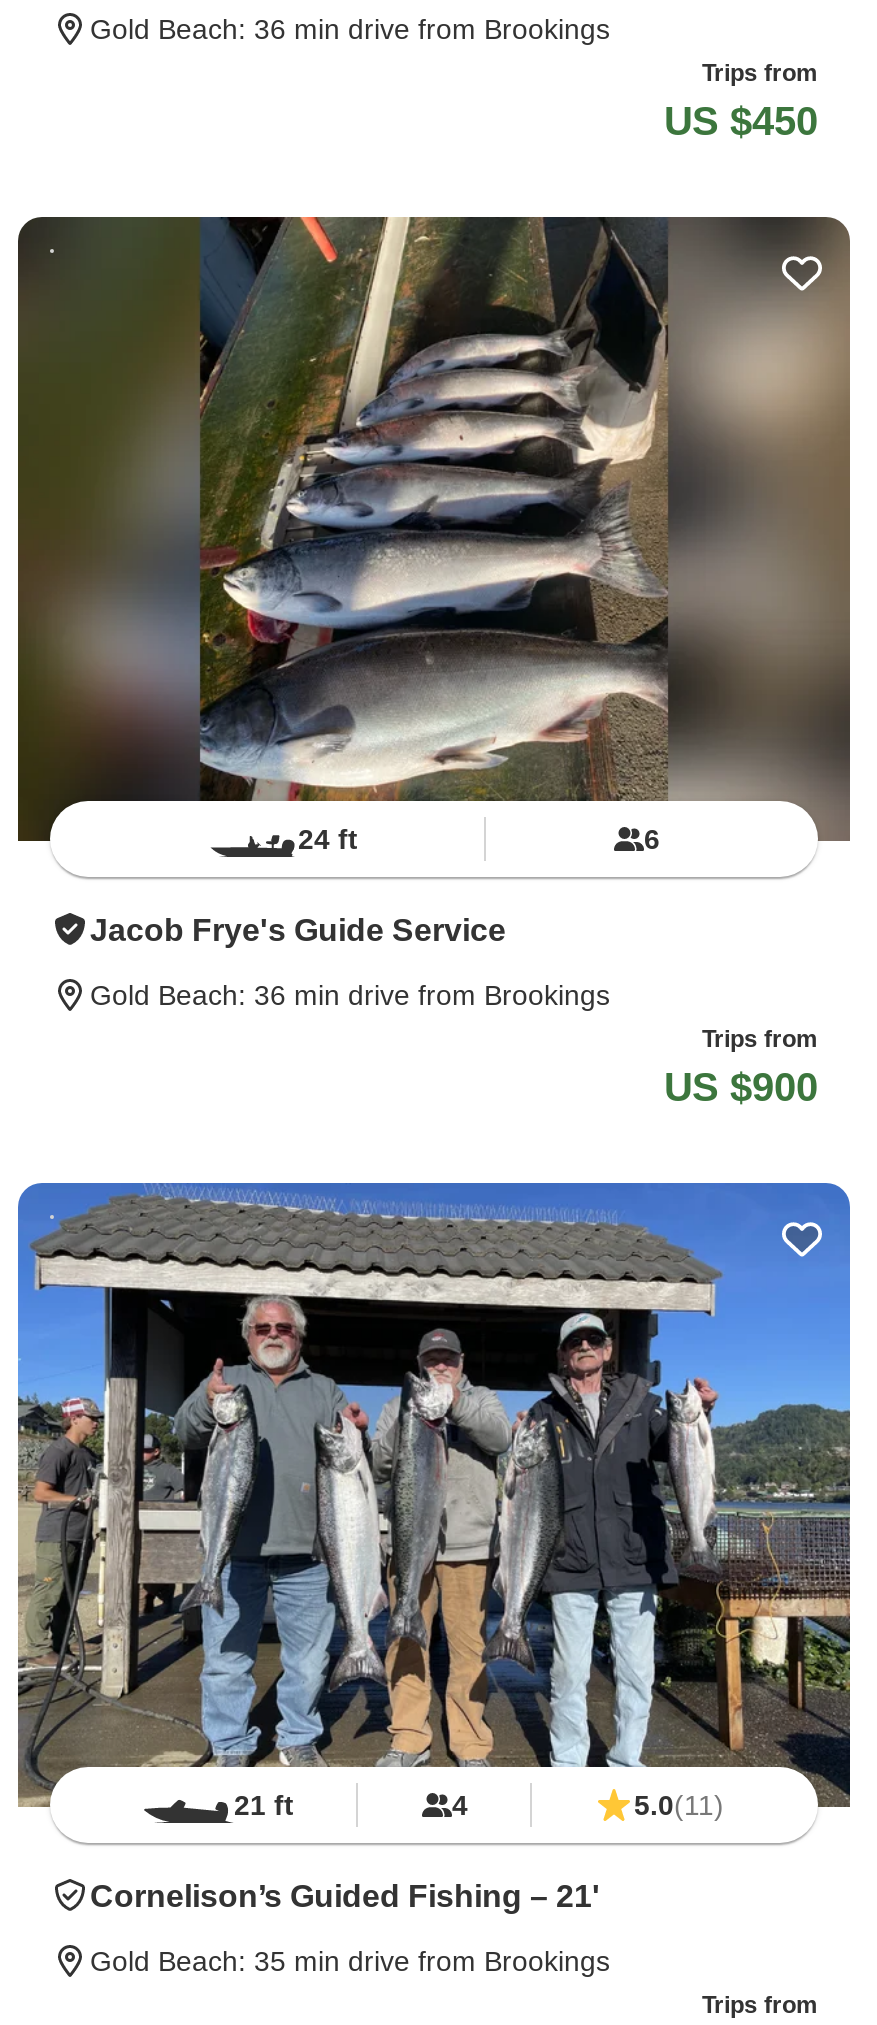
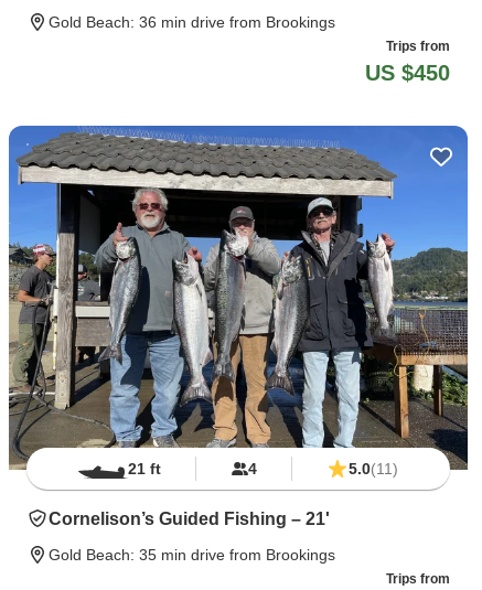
- [image]
- 24 ft
- 6
- Jacob Frye's Guide Service
- Gold Beach: 36 min drive from Brookings
- Trips from
- US $900
